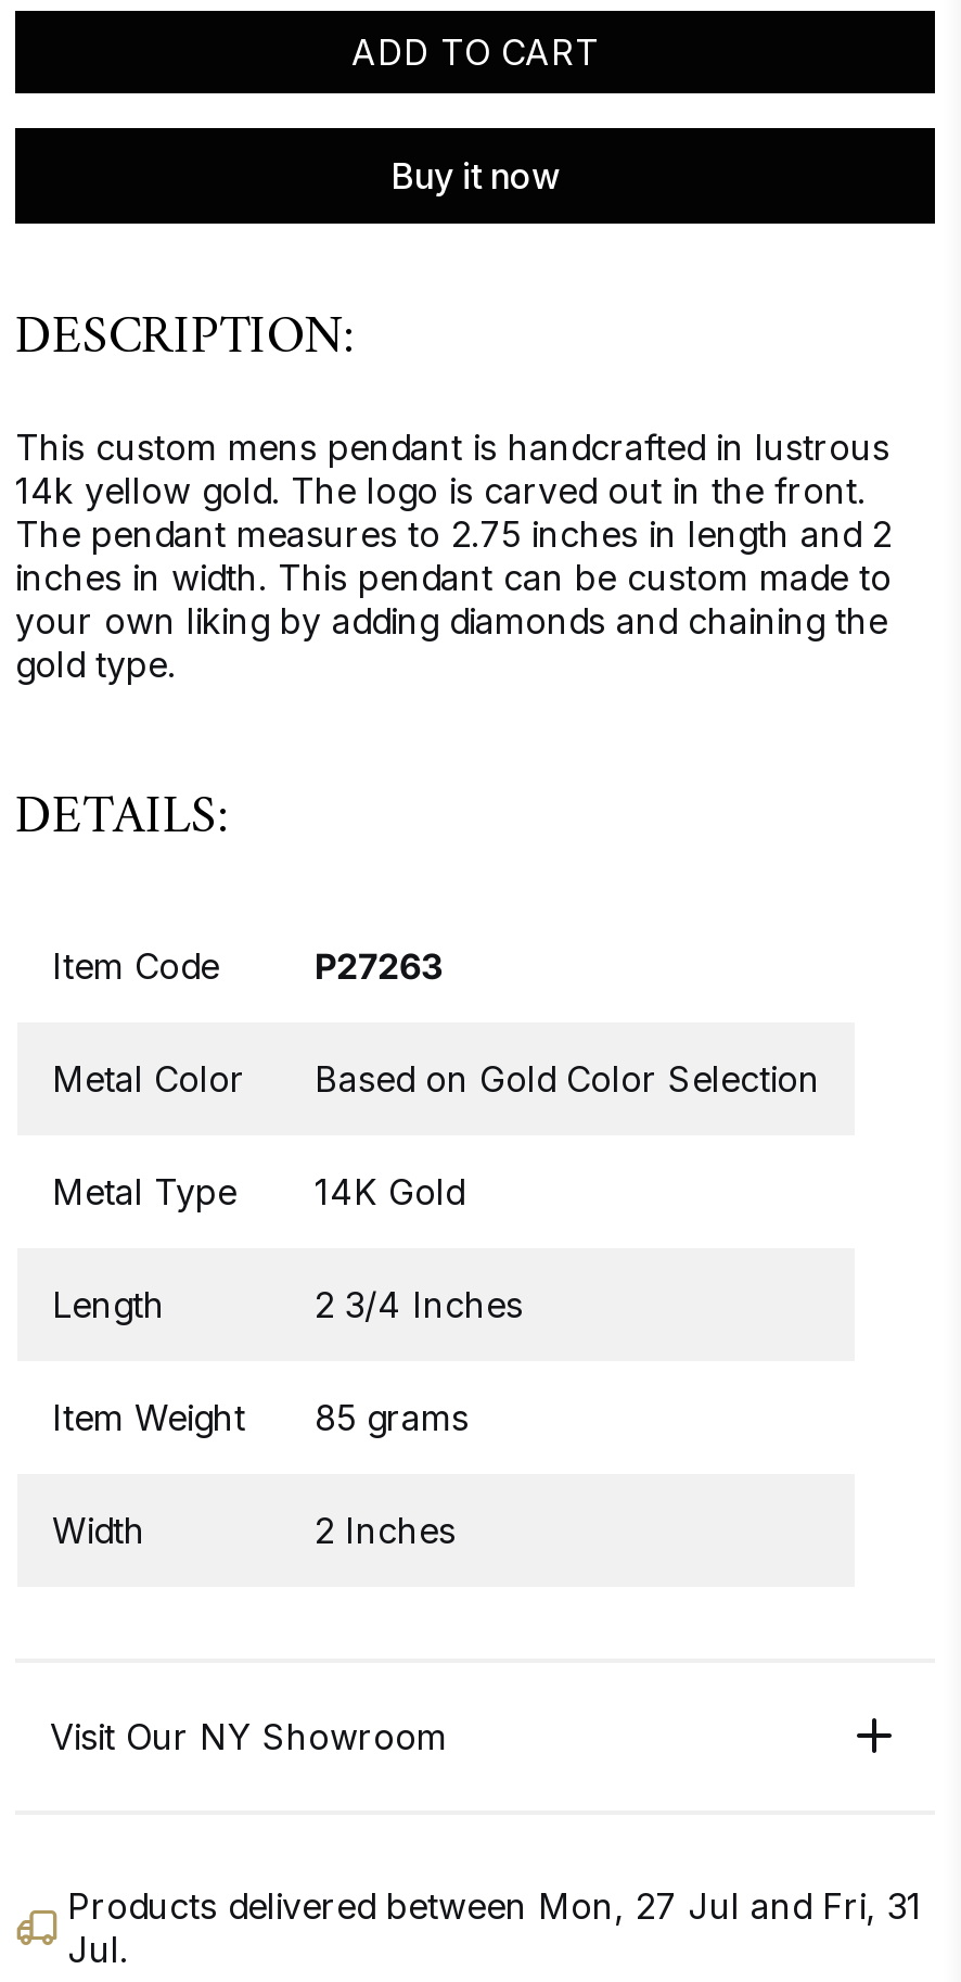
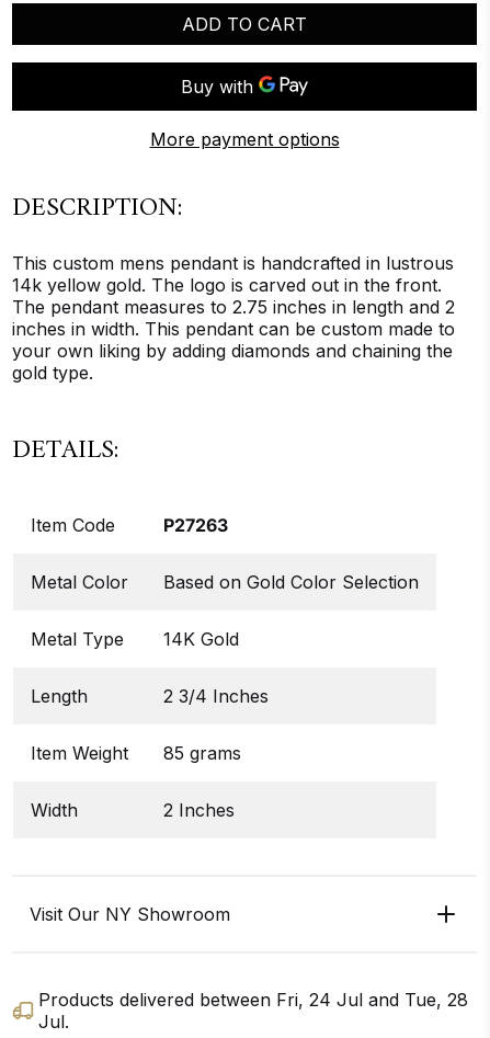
- Buy it now
+ More payment options

- Products delivered between Mon, 27 Jul and Fri, 31
+ Products delivered between Fri, 24 Jul and Tue, 28
